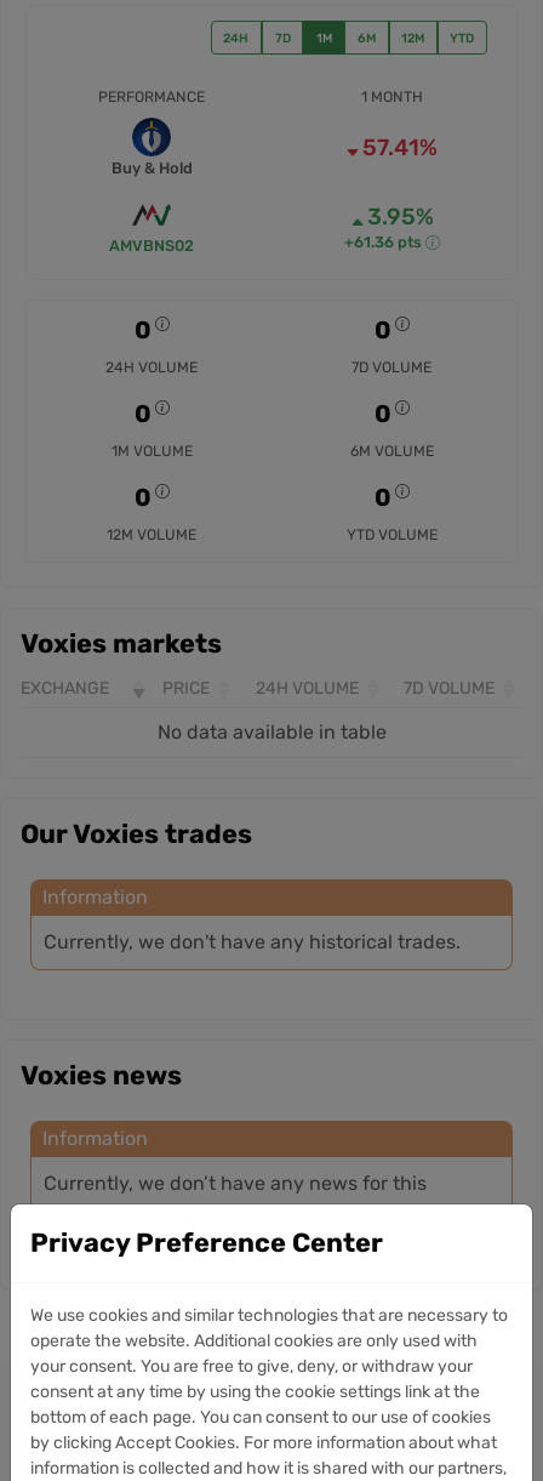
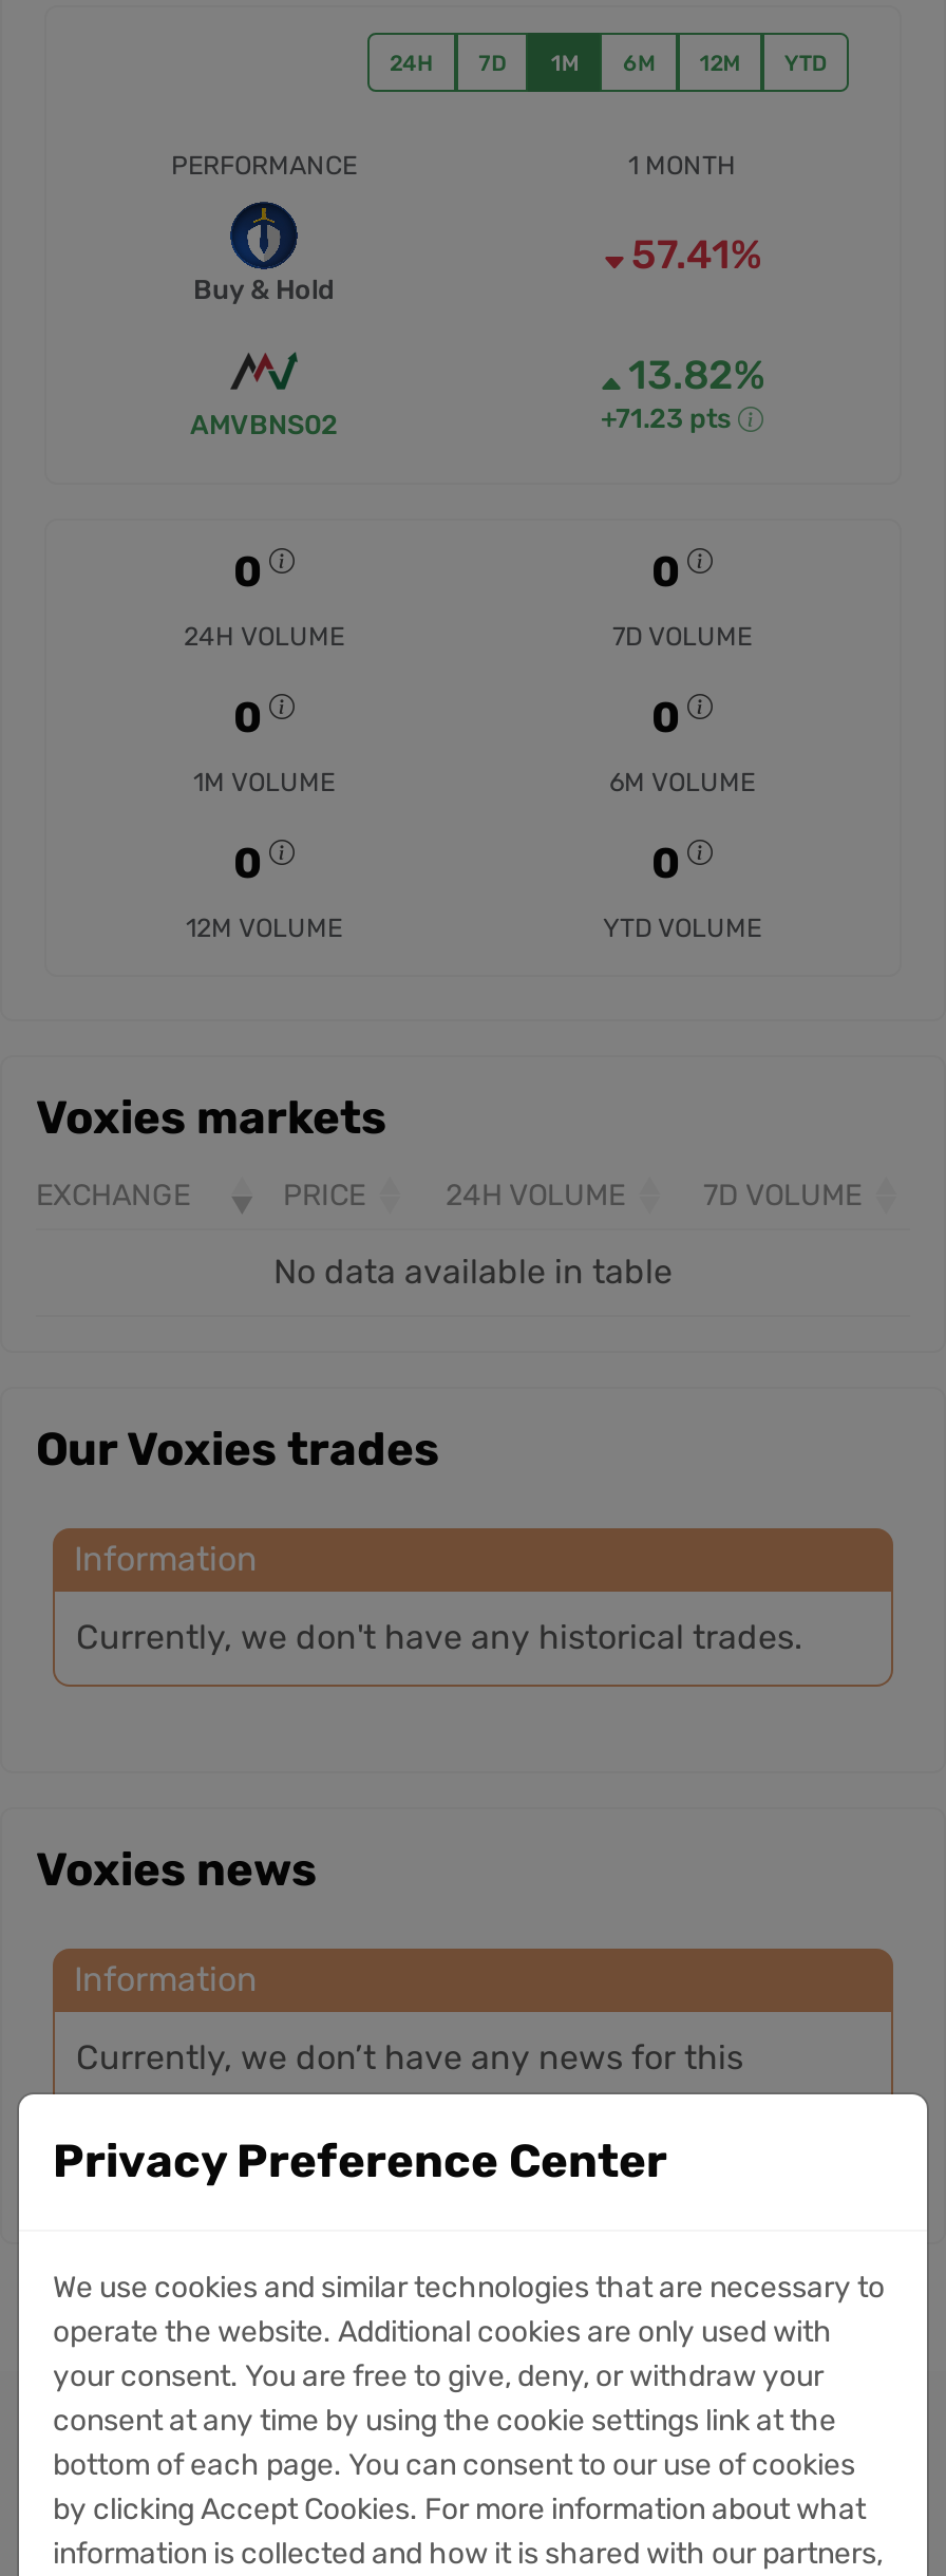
- 3.95%
+ 13.82%

- +61.36 pts
+ +71.23 pts
